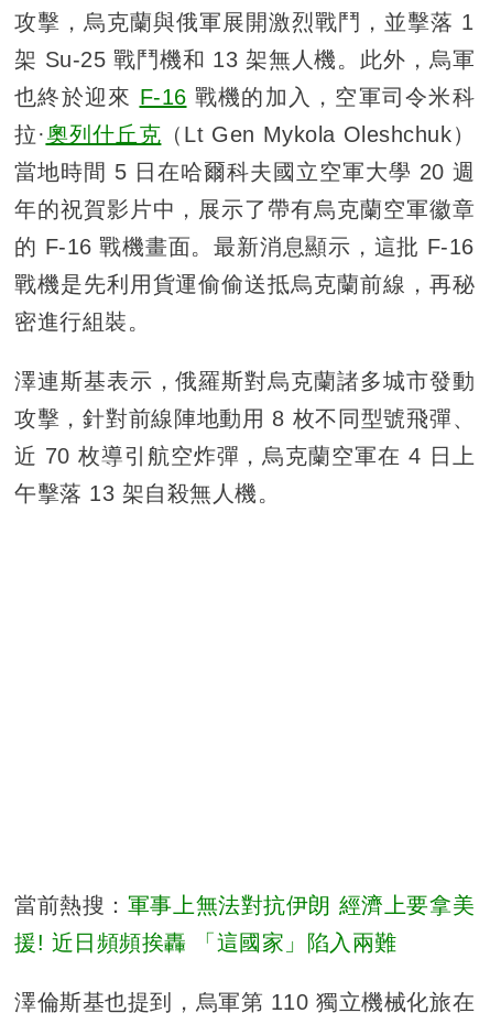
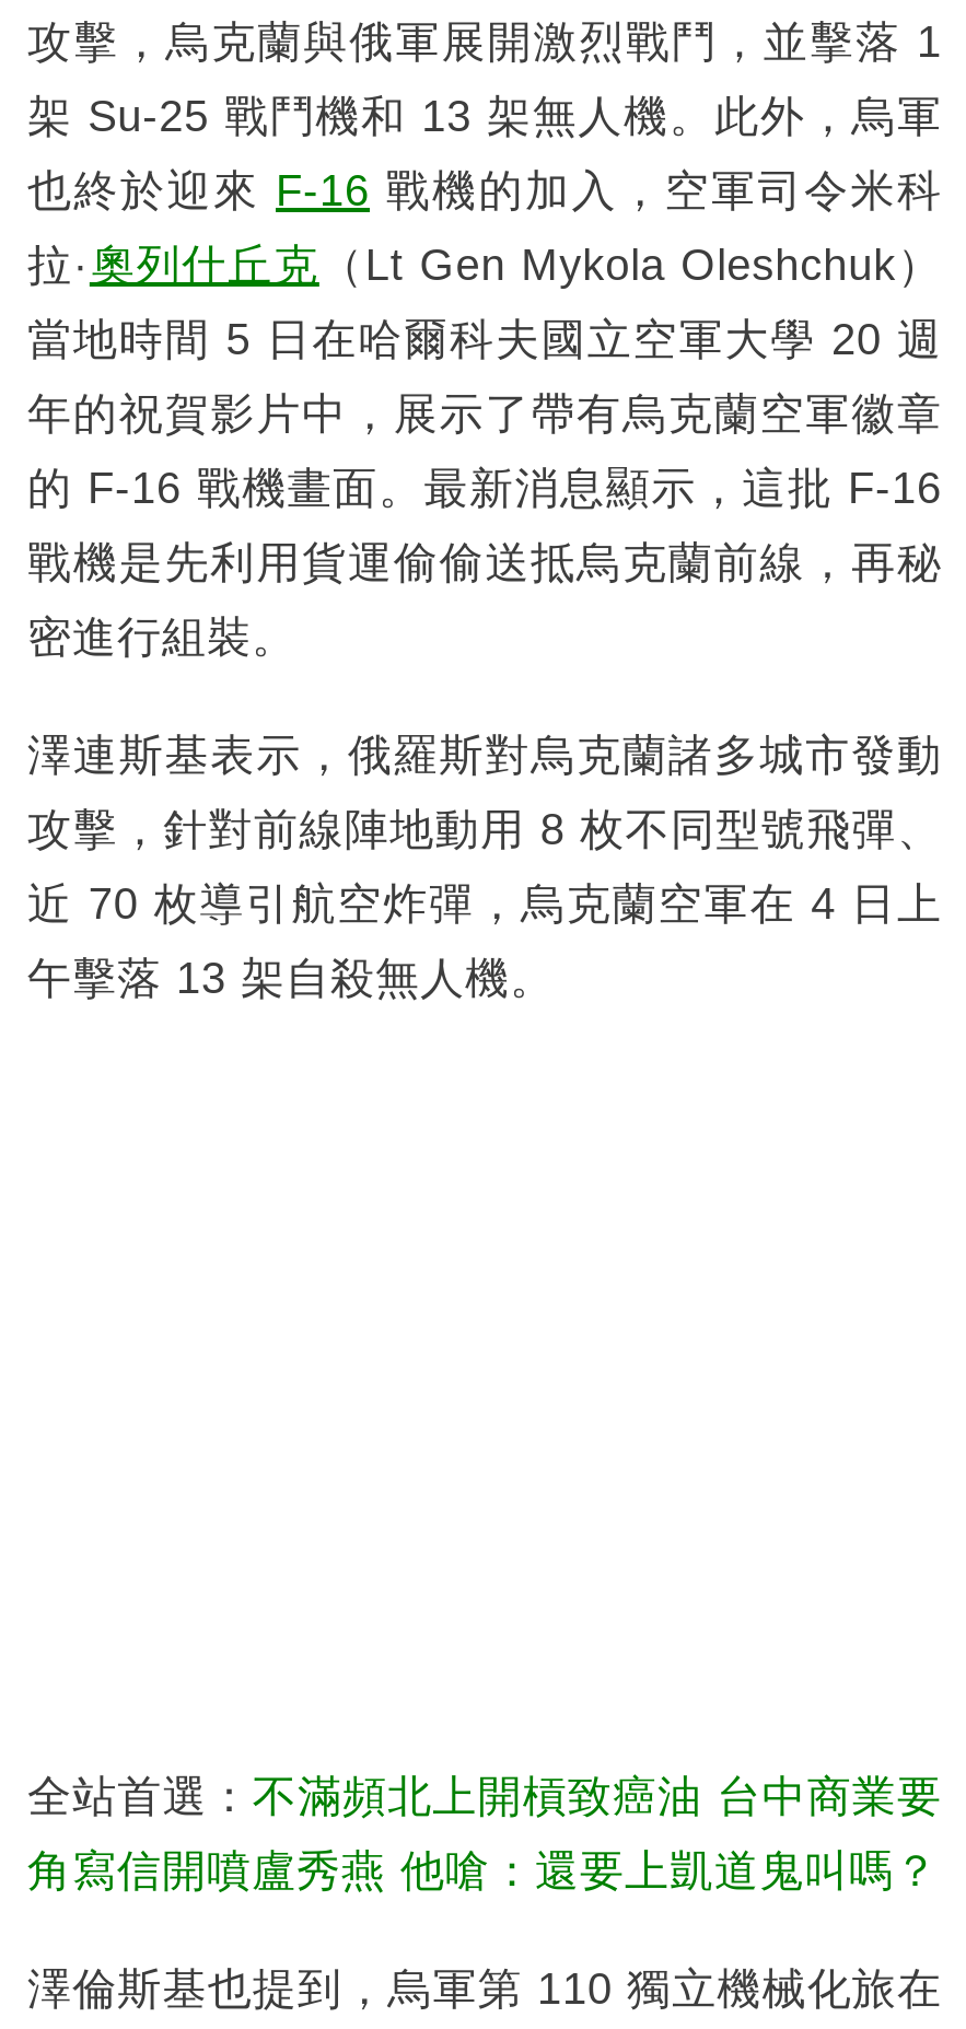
- 當前熱搜：軍事上無法對抗伊朗 經濟上要拿美
+ 全站首選：不滿頻北上開槓致癌油 台中商業要

- 援! 近日頻頻挨轟 「這國家」陷入兩難
+ 角寫信開噴盧秀燕 他嗆：還要上凱道鬼叫嗎？
